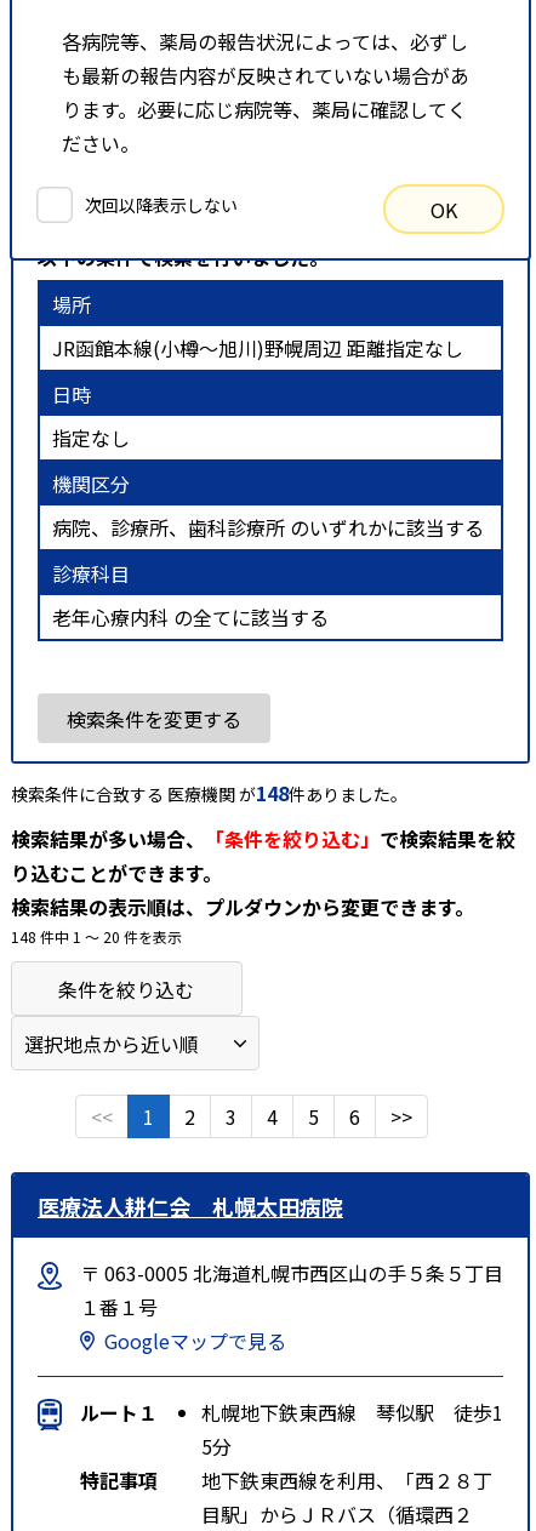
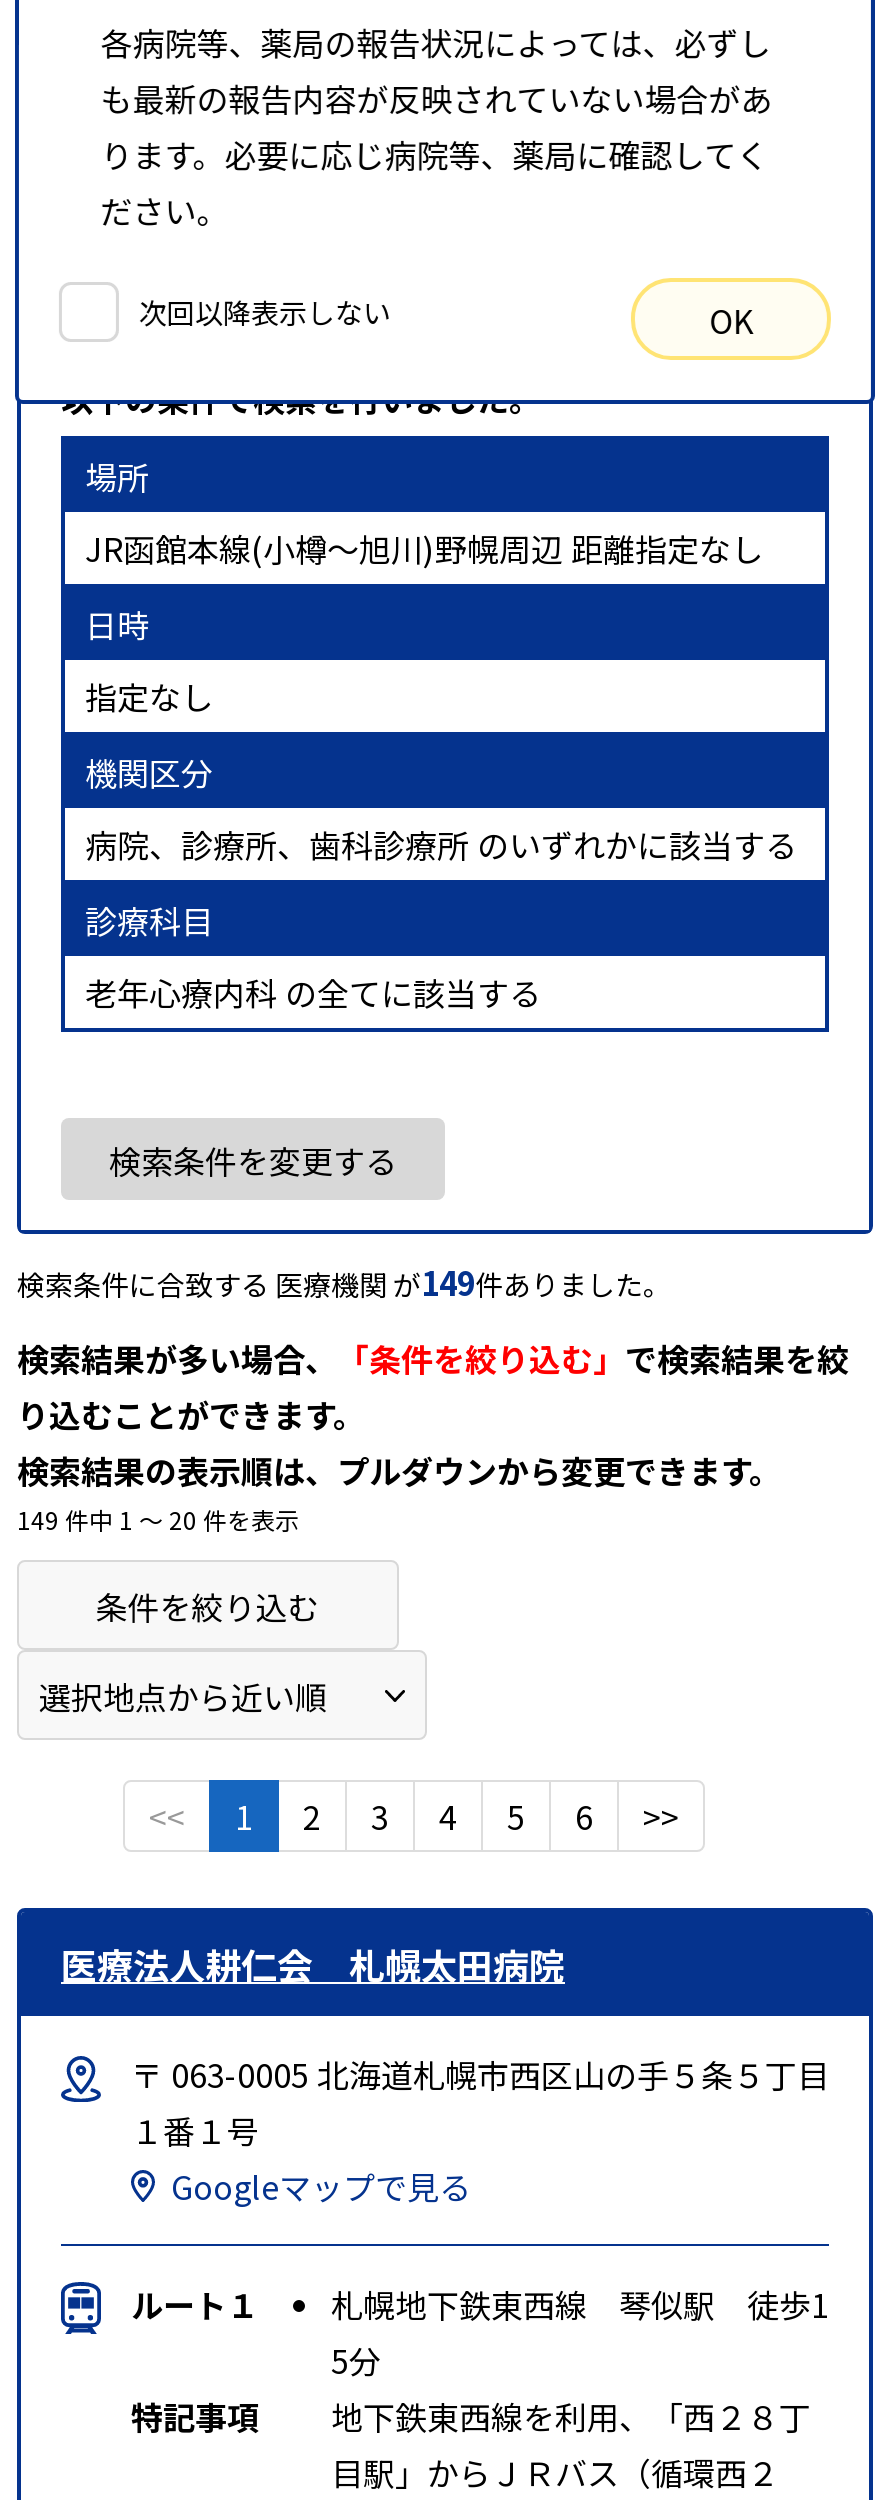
- 検索条件に合致する 医療機関 が148件ありました。
+ 検索条件に合致する 医療機関 が149件ありました。

- 148 件中 1 〜 20 件を表示
+ 149 件中 1 〜 20 件を表示
